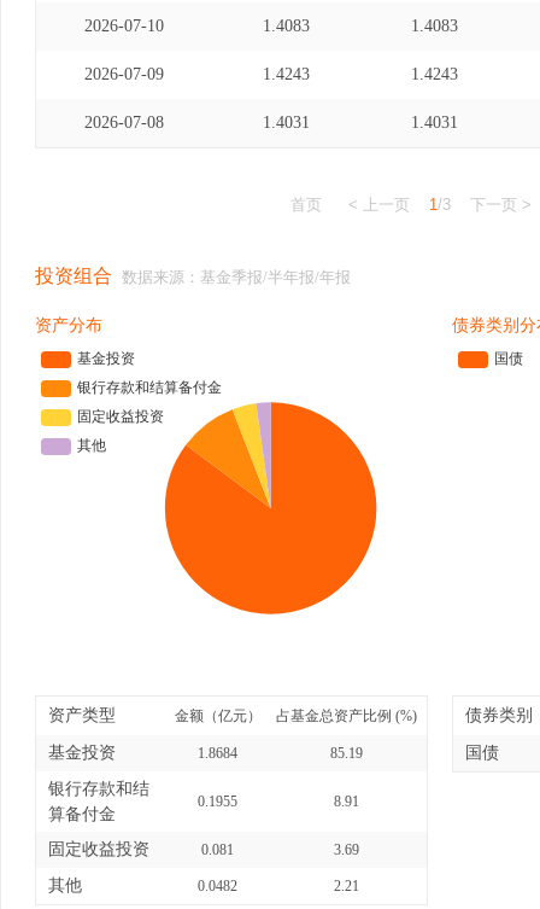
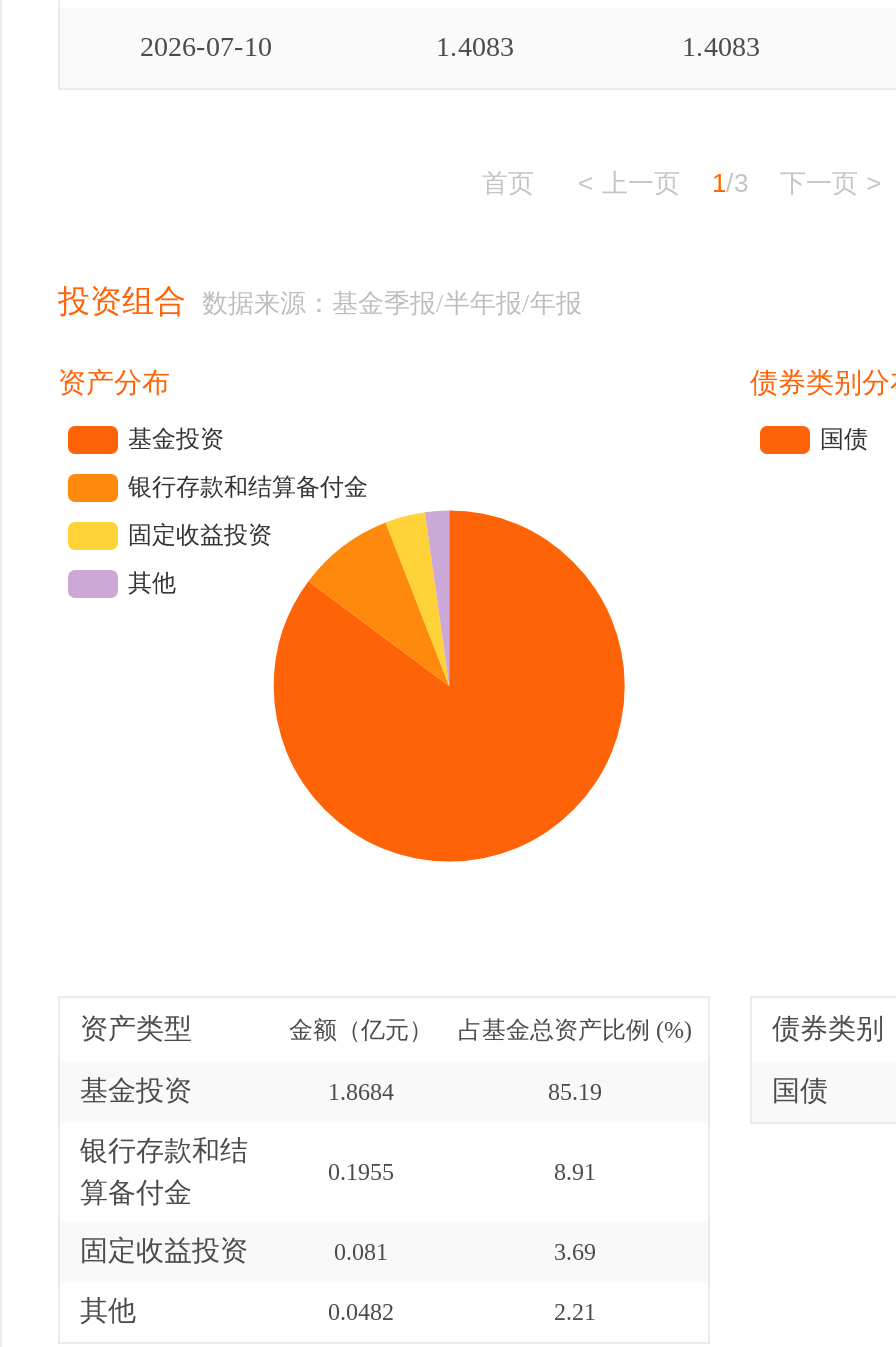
- 2026-07-09
- 1.4243
- 1.4243
- 2026-07-08
- 1.4031
- 1.4031
